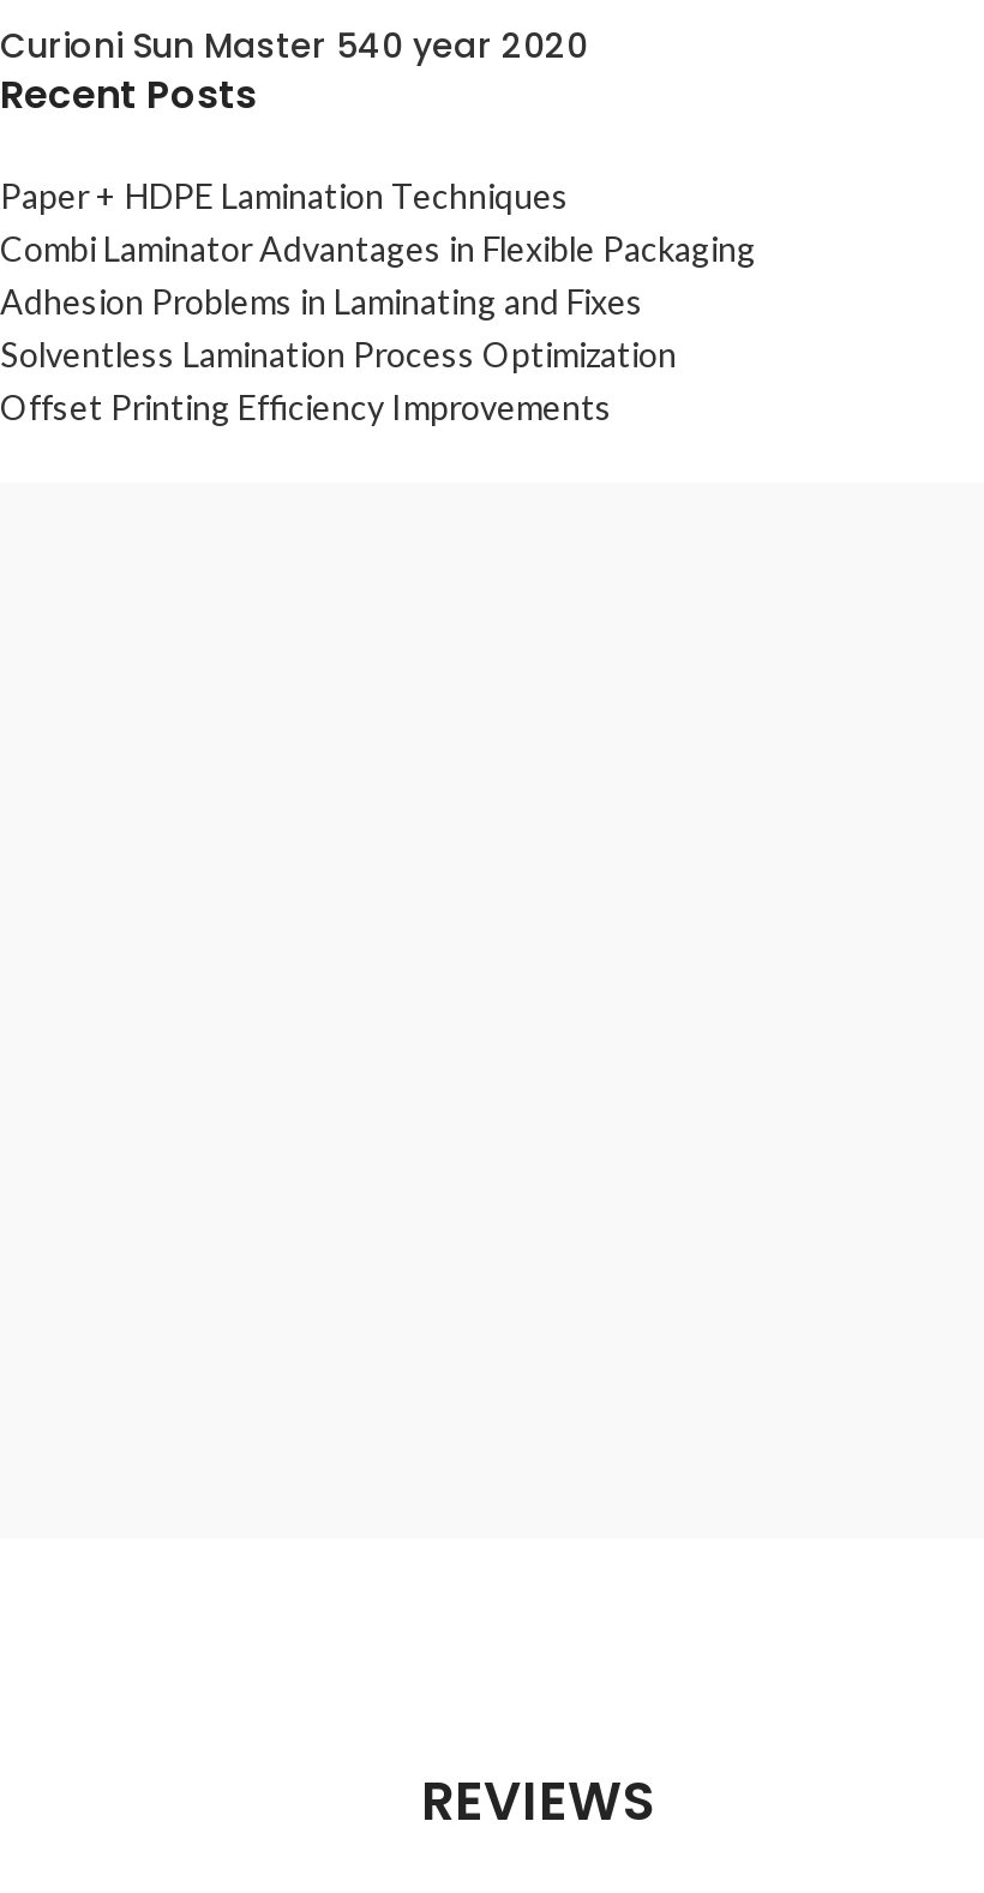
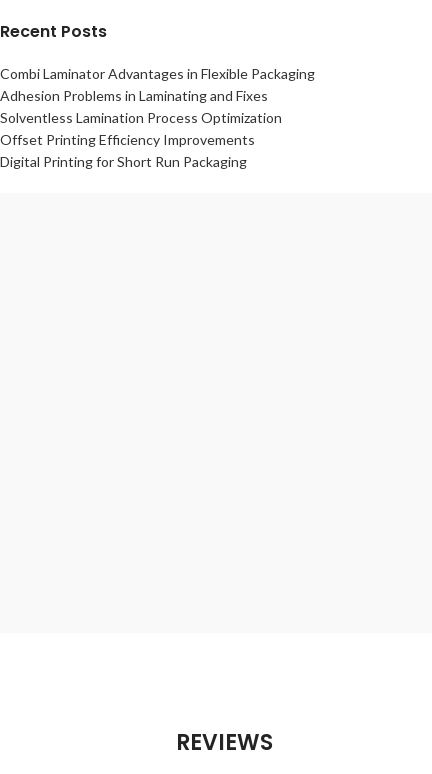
- Curioni Sun Master 540 year 2020

- Paper + HDPE Lamination Techniques

moved up: Combi Laminator Advantages in Flexible Packaging | Adhesion Problems in Laminating and Fixes | Solventless Lamination Process Optimization | Offset Printing Efficiency Improvements

+ Digital Printing for Short Run Packaging
